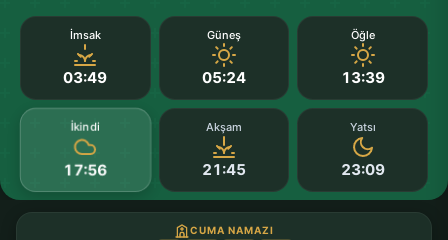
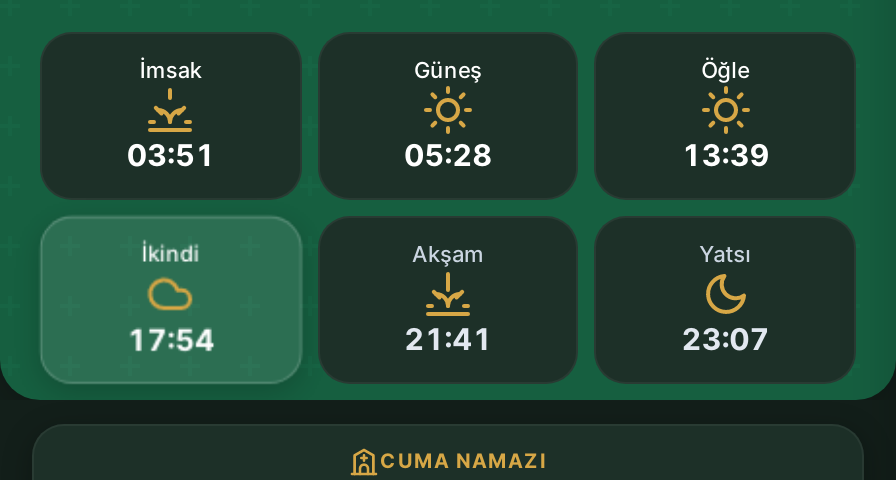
- 03:49
+ 03:51

- 05:24
+ 05:28

- 17:56
+ 17:54

- 21:45
+ 21:41

- 23:09
+ 23:07
